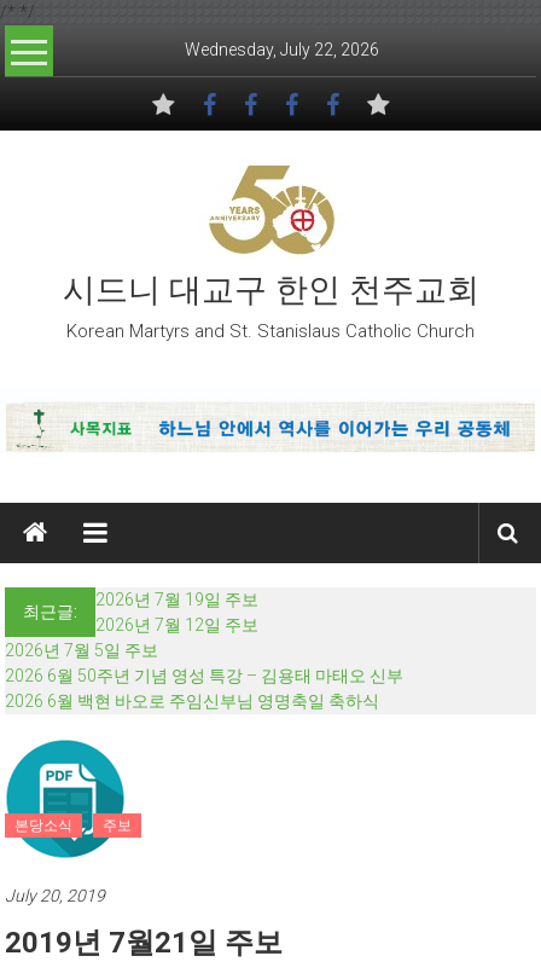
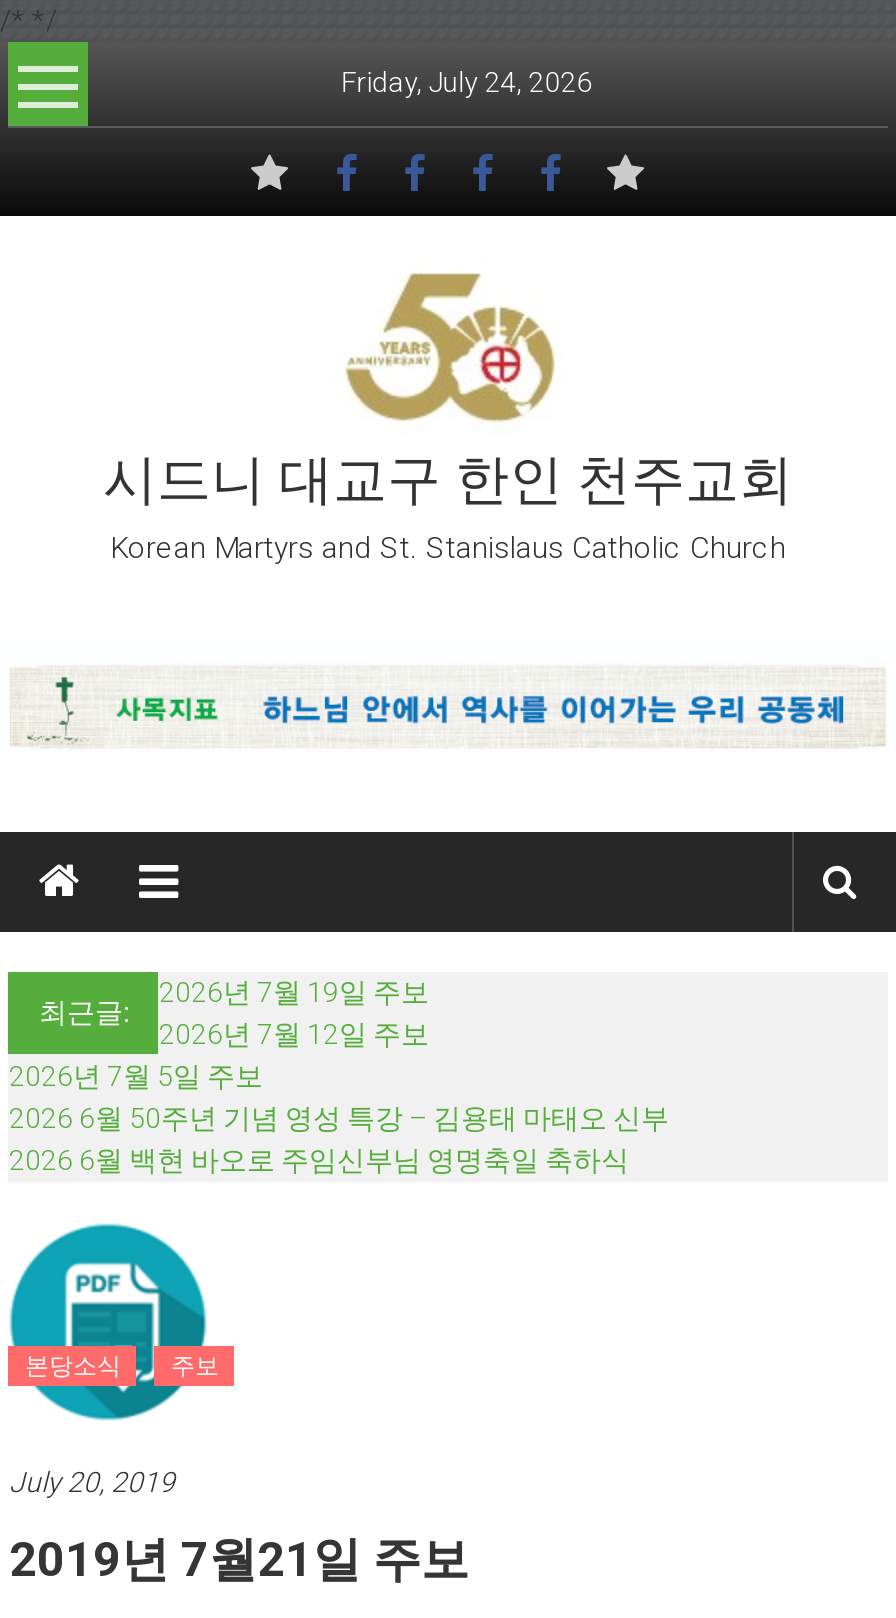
- Wednesday, July 22, 2026
+ Friday, July 24, 2026
